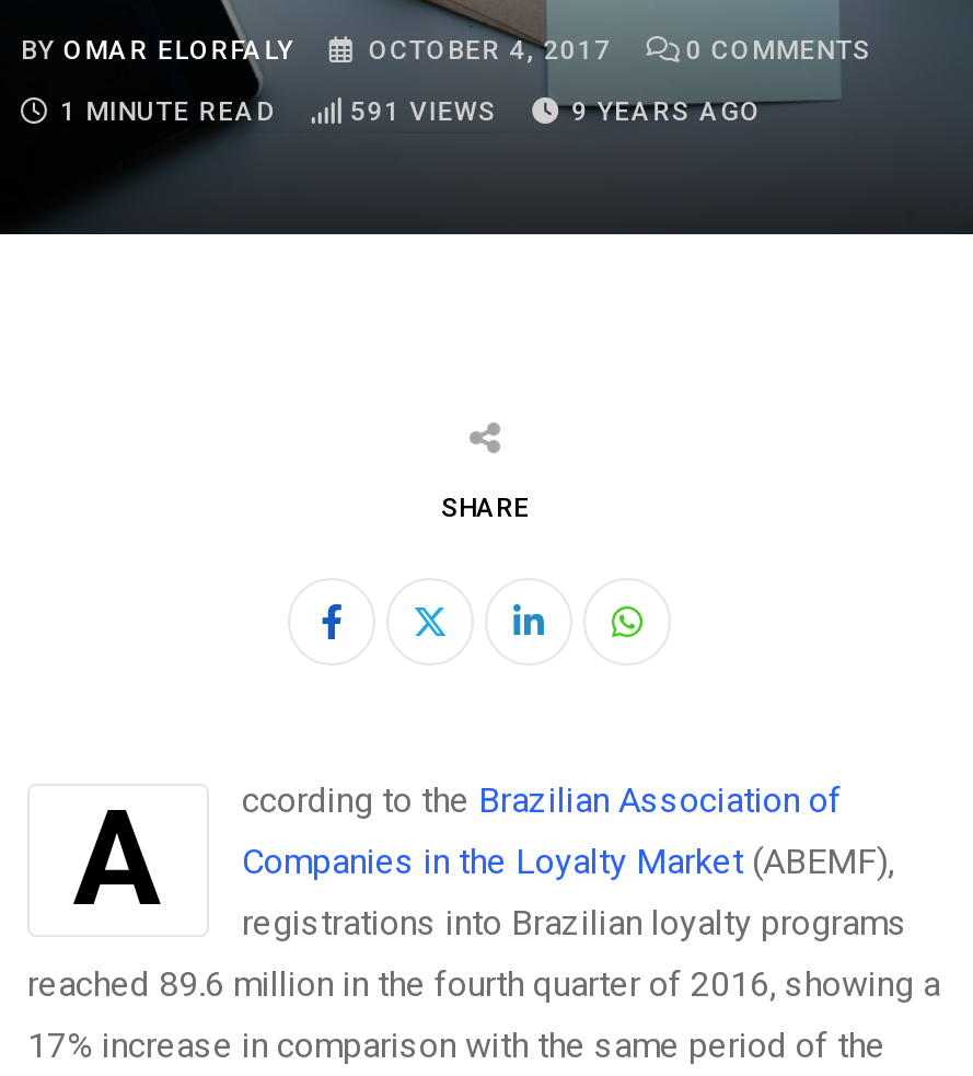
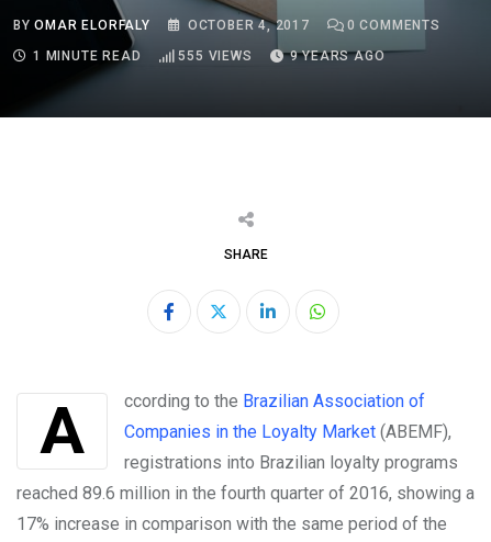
- 591 VIEWS
+ 555 VIEWS
